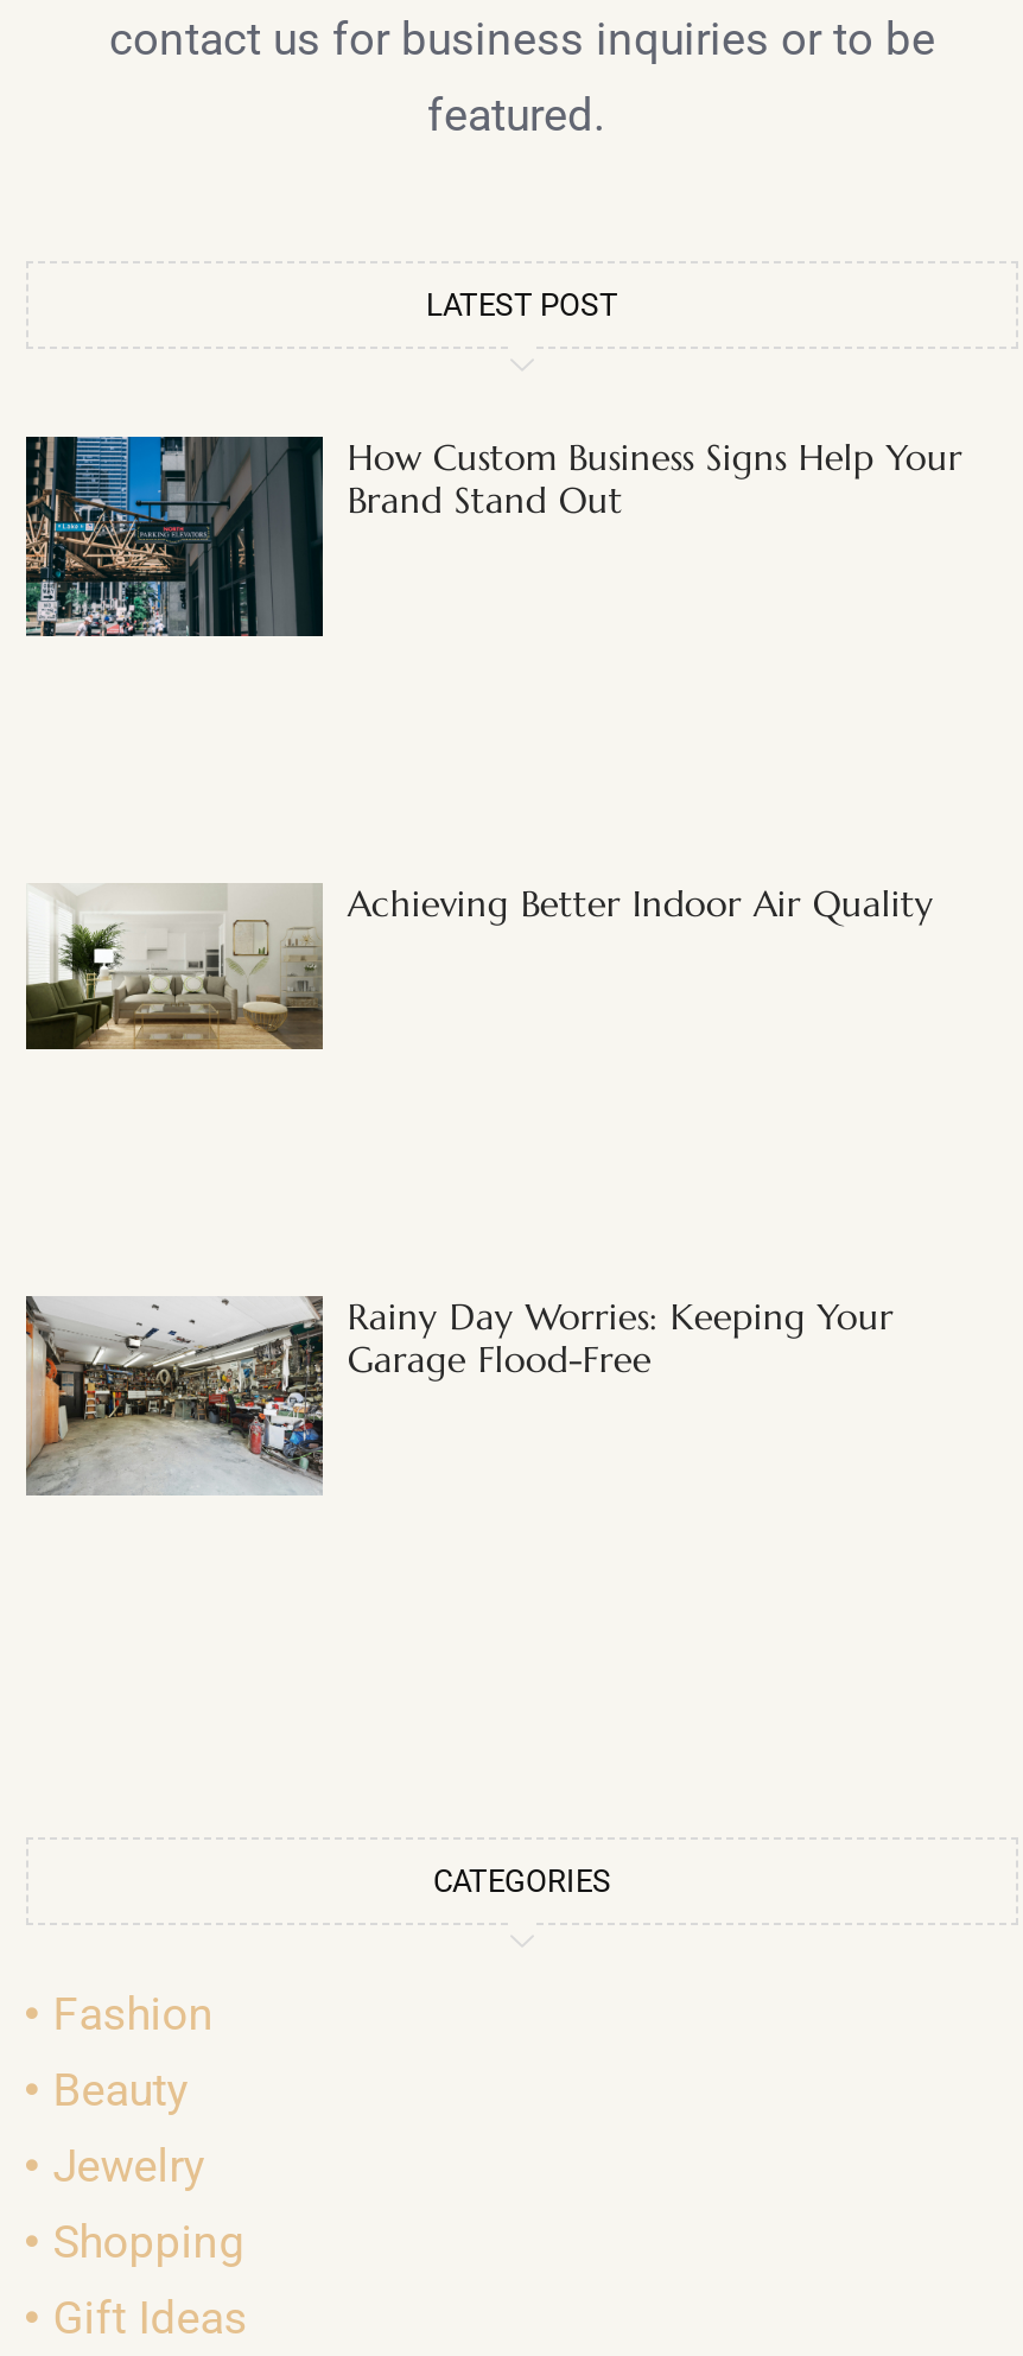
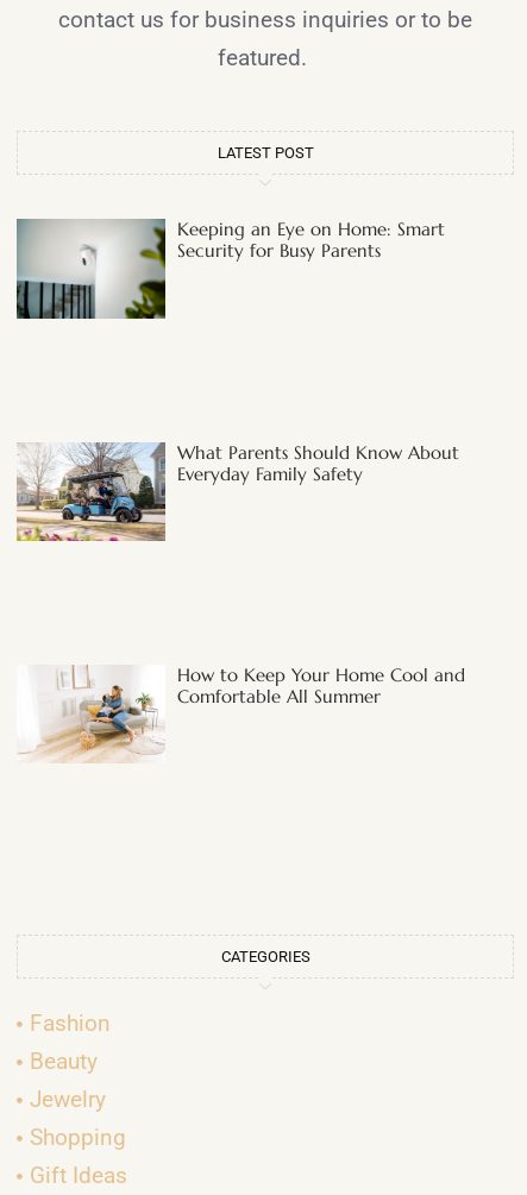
- [image]
- How Custom Business Signs Help Your
- Brand Stand Out
+ [image]
+ Keeping an Eye on Home: Smart
+ Security for Busy Parents

- [image]
- Achieving Better Indoor Air Quality
+ [image]
+ What Parents Should Know About
+ Everyday Family Safety

- [image]
- Rainy Day Worries: Keeping Your
- Garage Flood-Free
+ [image]
+ How to Keep Your Home Cool and
+ Comfortable All Summer
